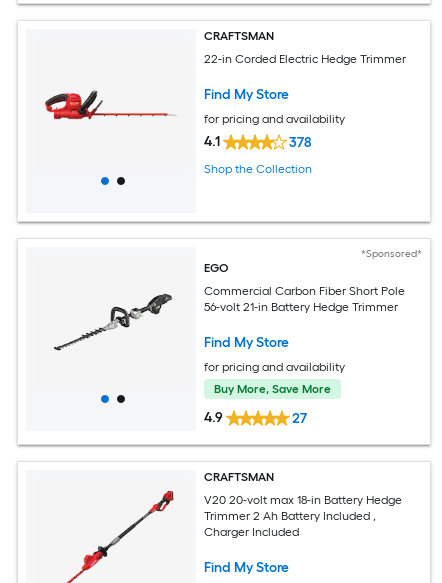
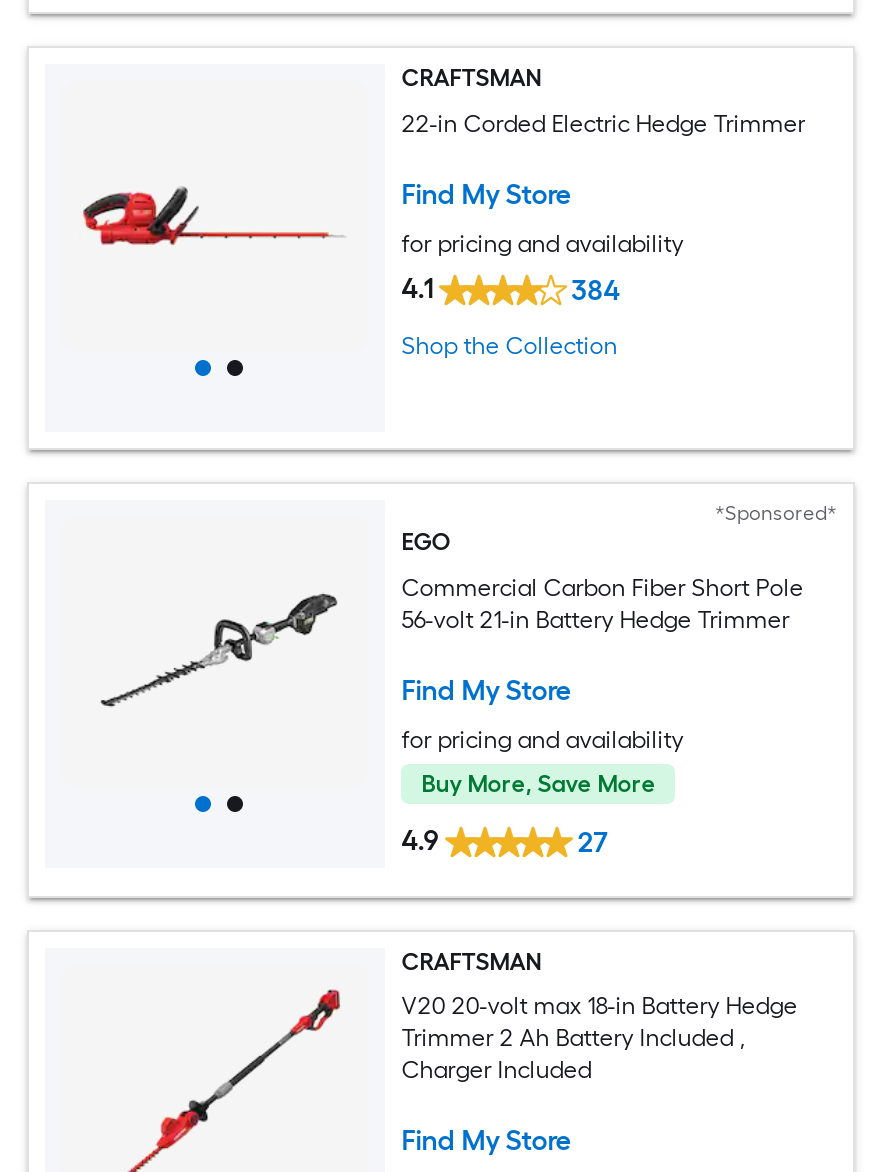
- 378
+ 384
